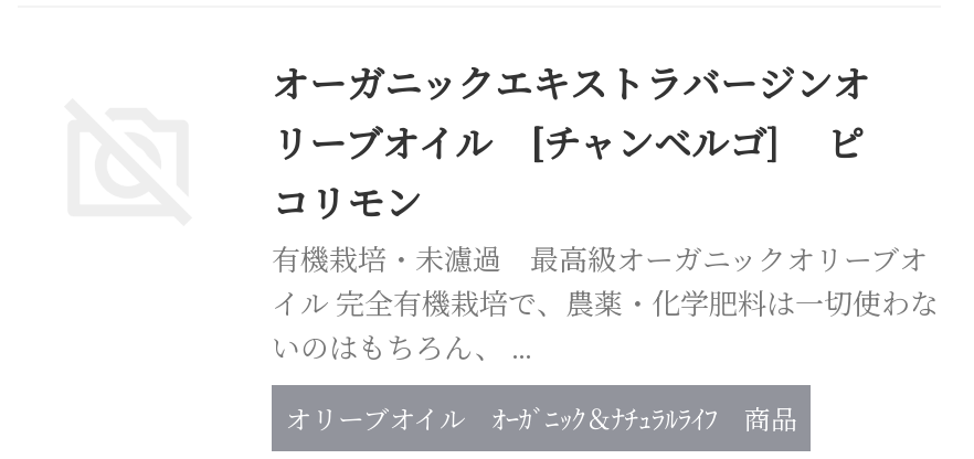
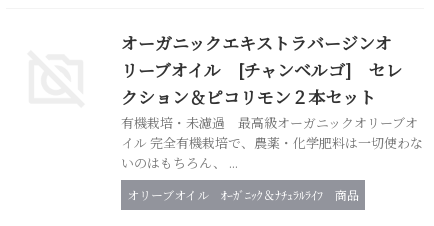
- リーブオイル [チャンベルゴ] ピ
- コリモン
+ リーブオイル [チャンベルゴ] セレ
+ クション＆ピコリモン２本セット
